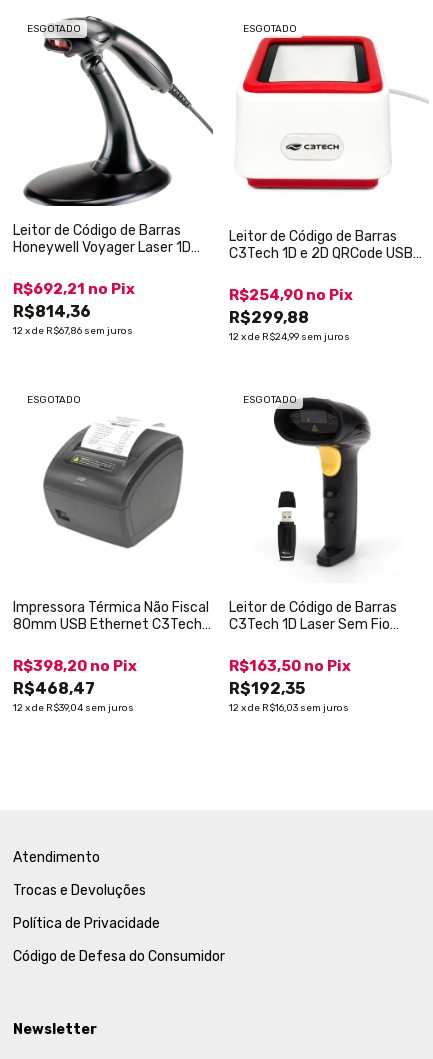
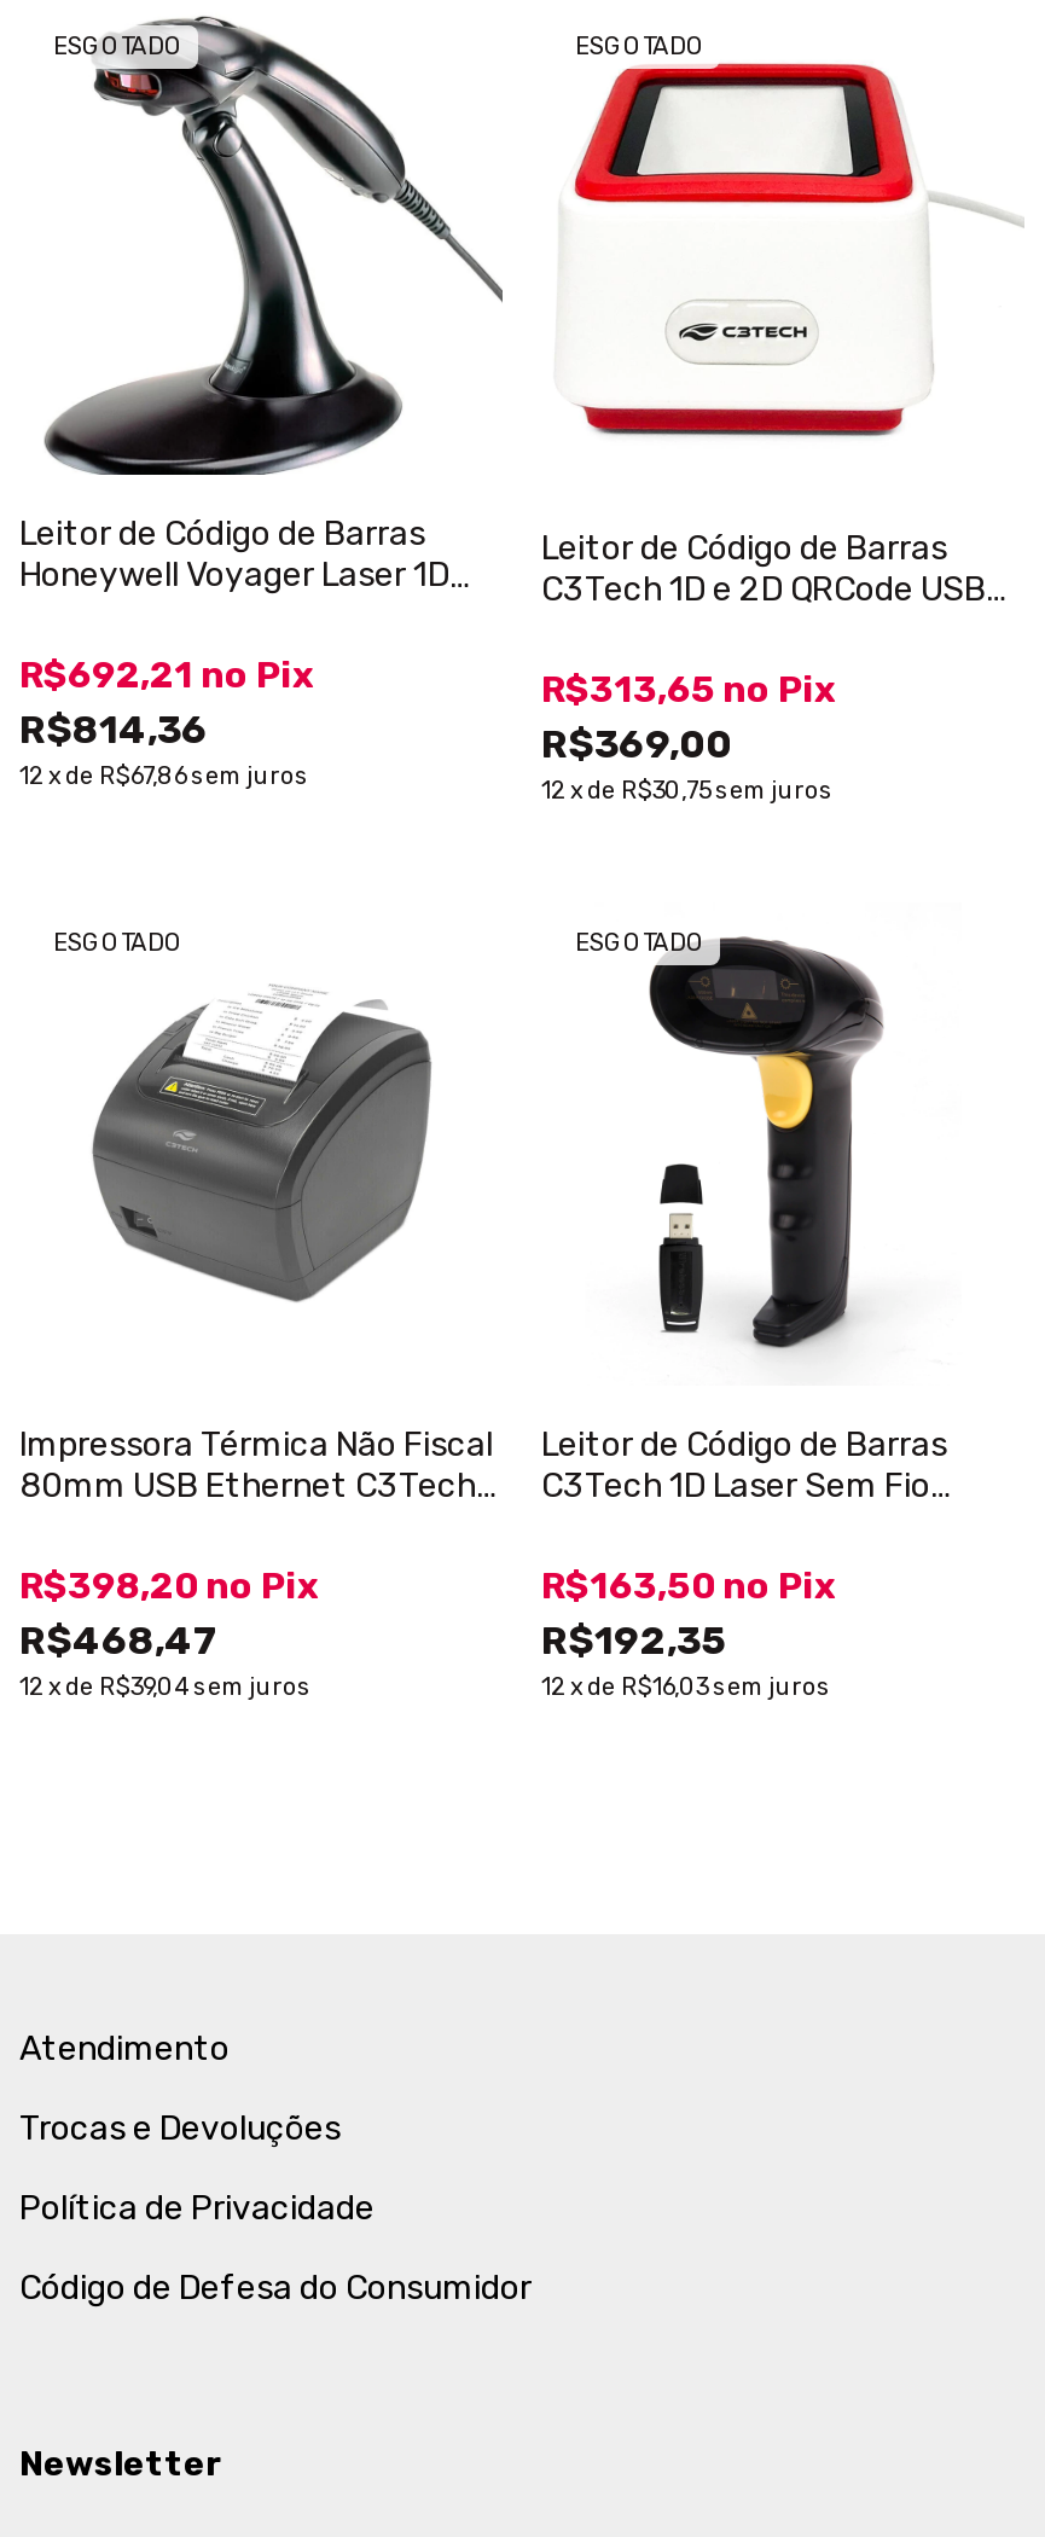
- R$254,90 no Pix
+ R$313,65 no Pix

- R$299,88
- 12 x de R$24,99 sem juros
+ R$369,00
+ 12 x de R$30,75 sem juros
